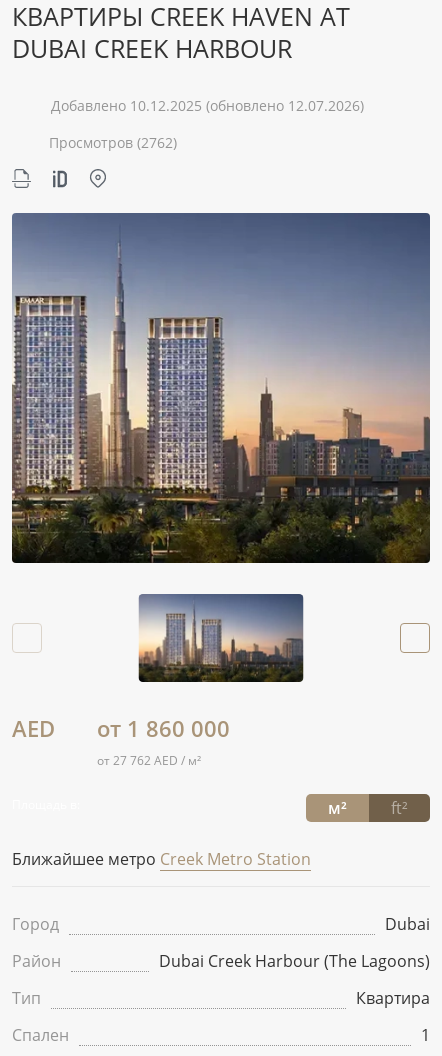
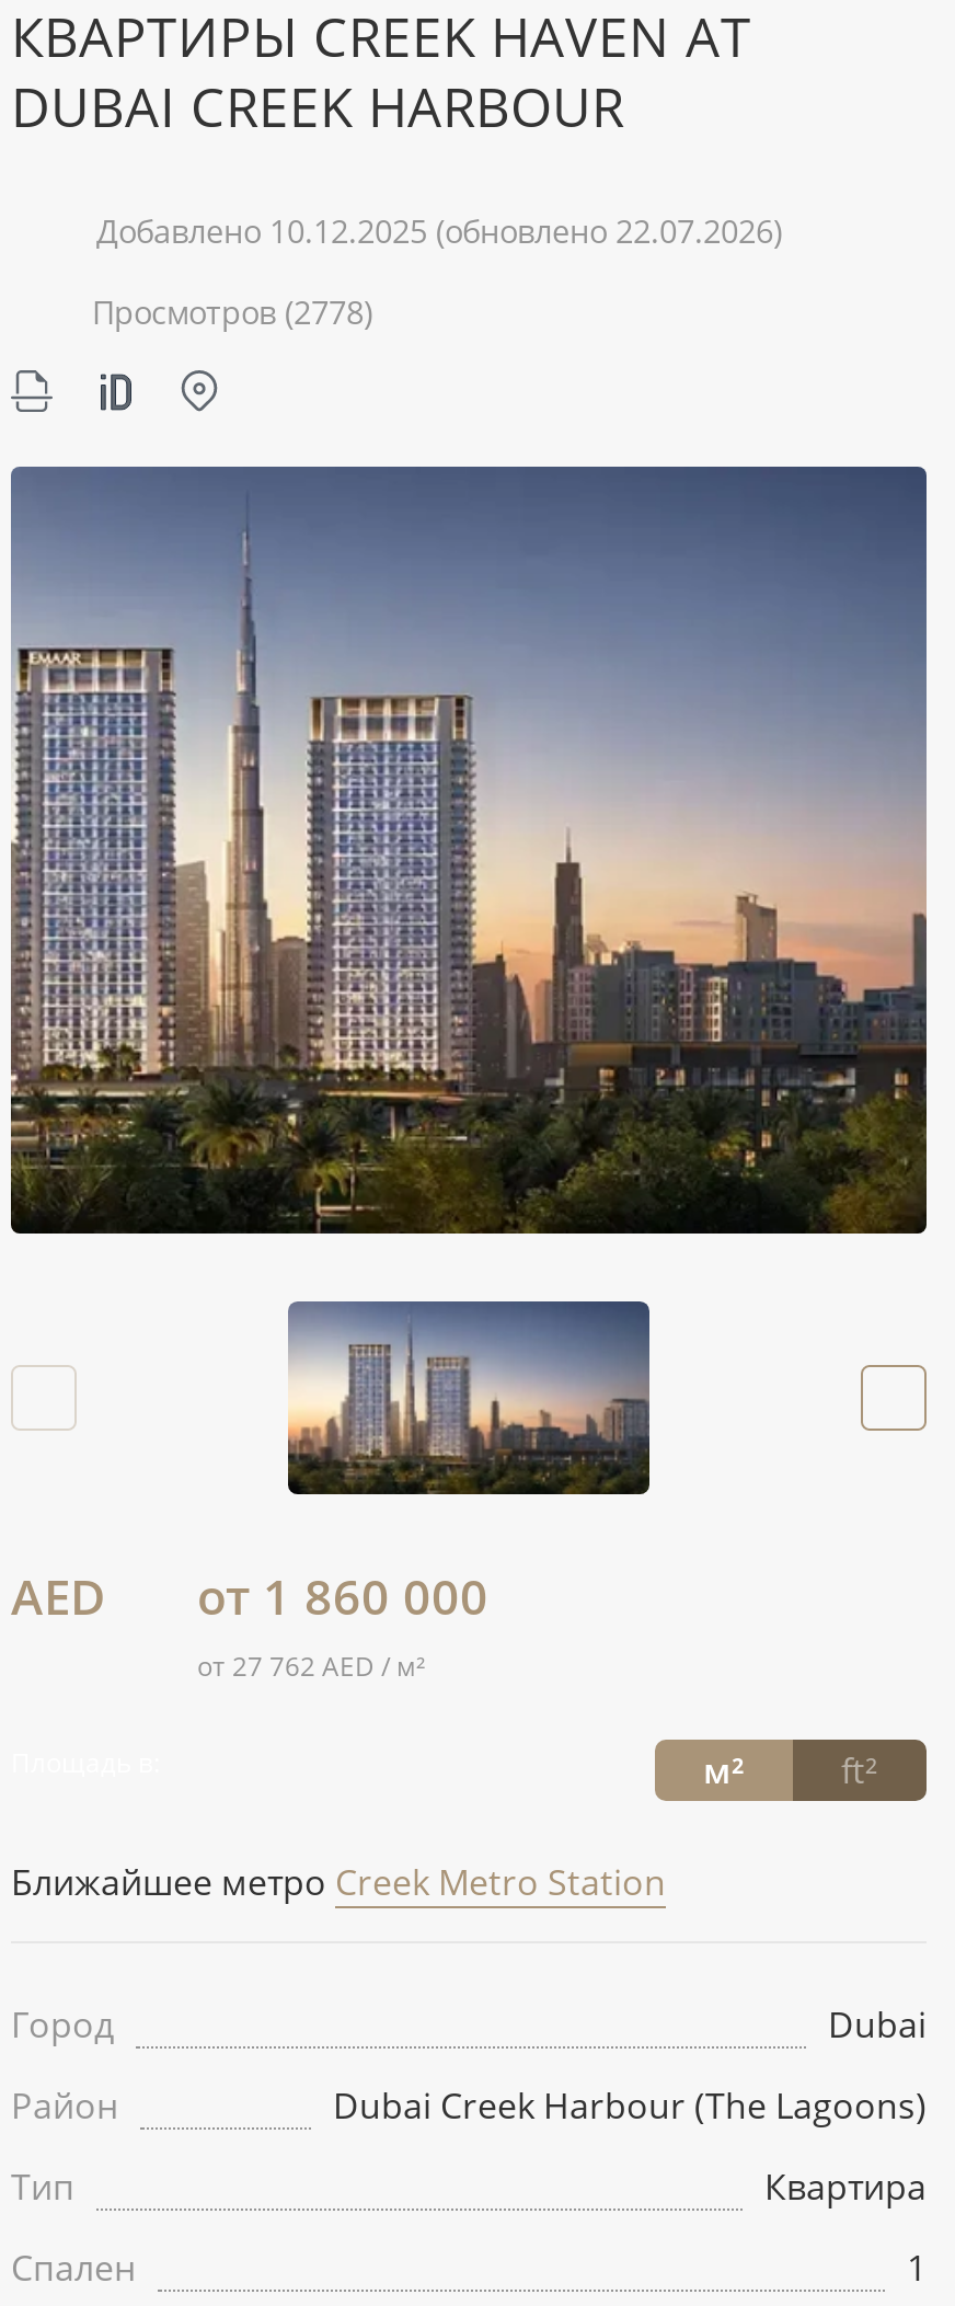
- Добавлено 10.12.2025 (обновлено 12.07.2026)
+ Добавлено 10.12.2025 (обновлено 22.07.2026)

- Просмотров (2762)
+ Просмотров (2778)
